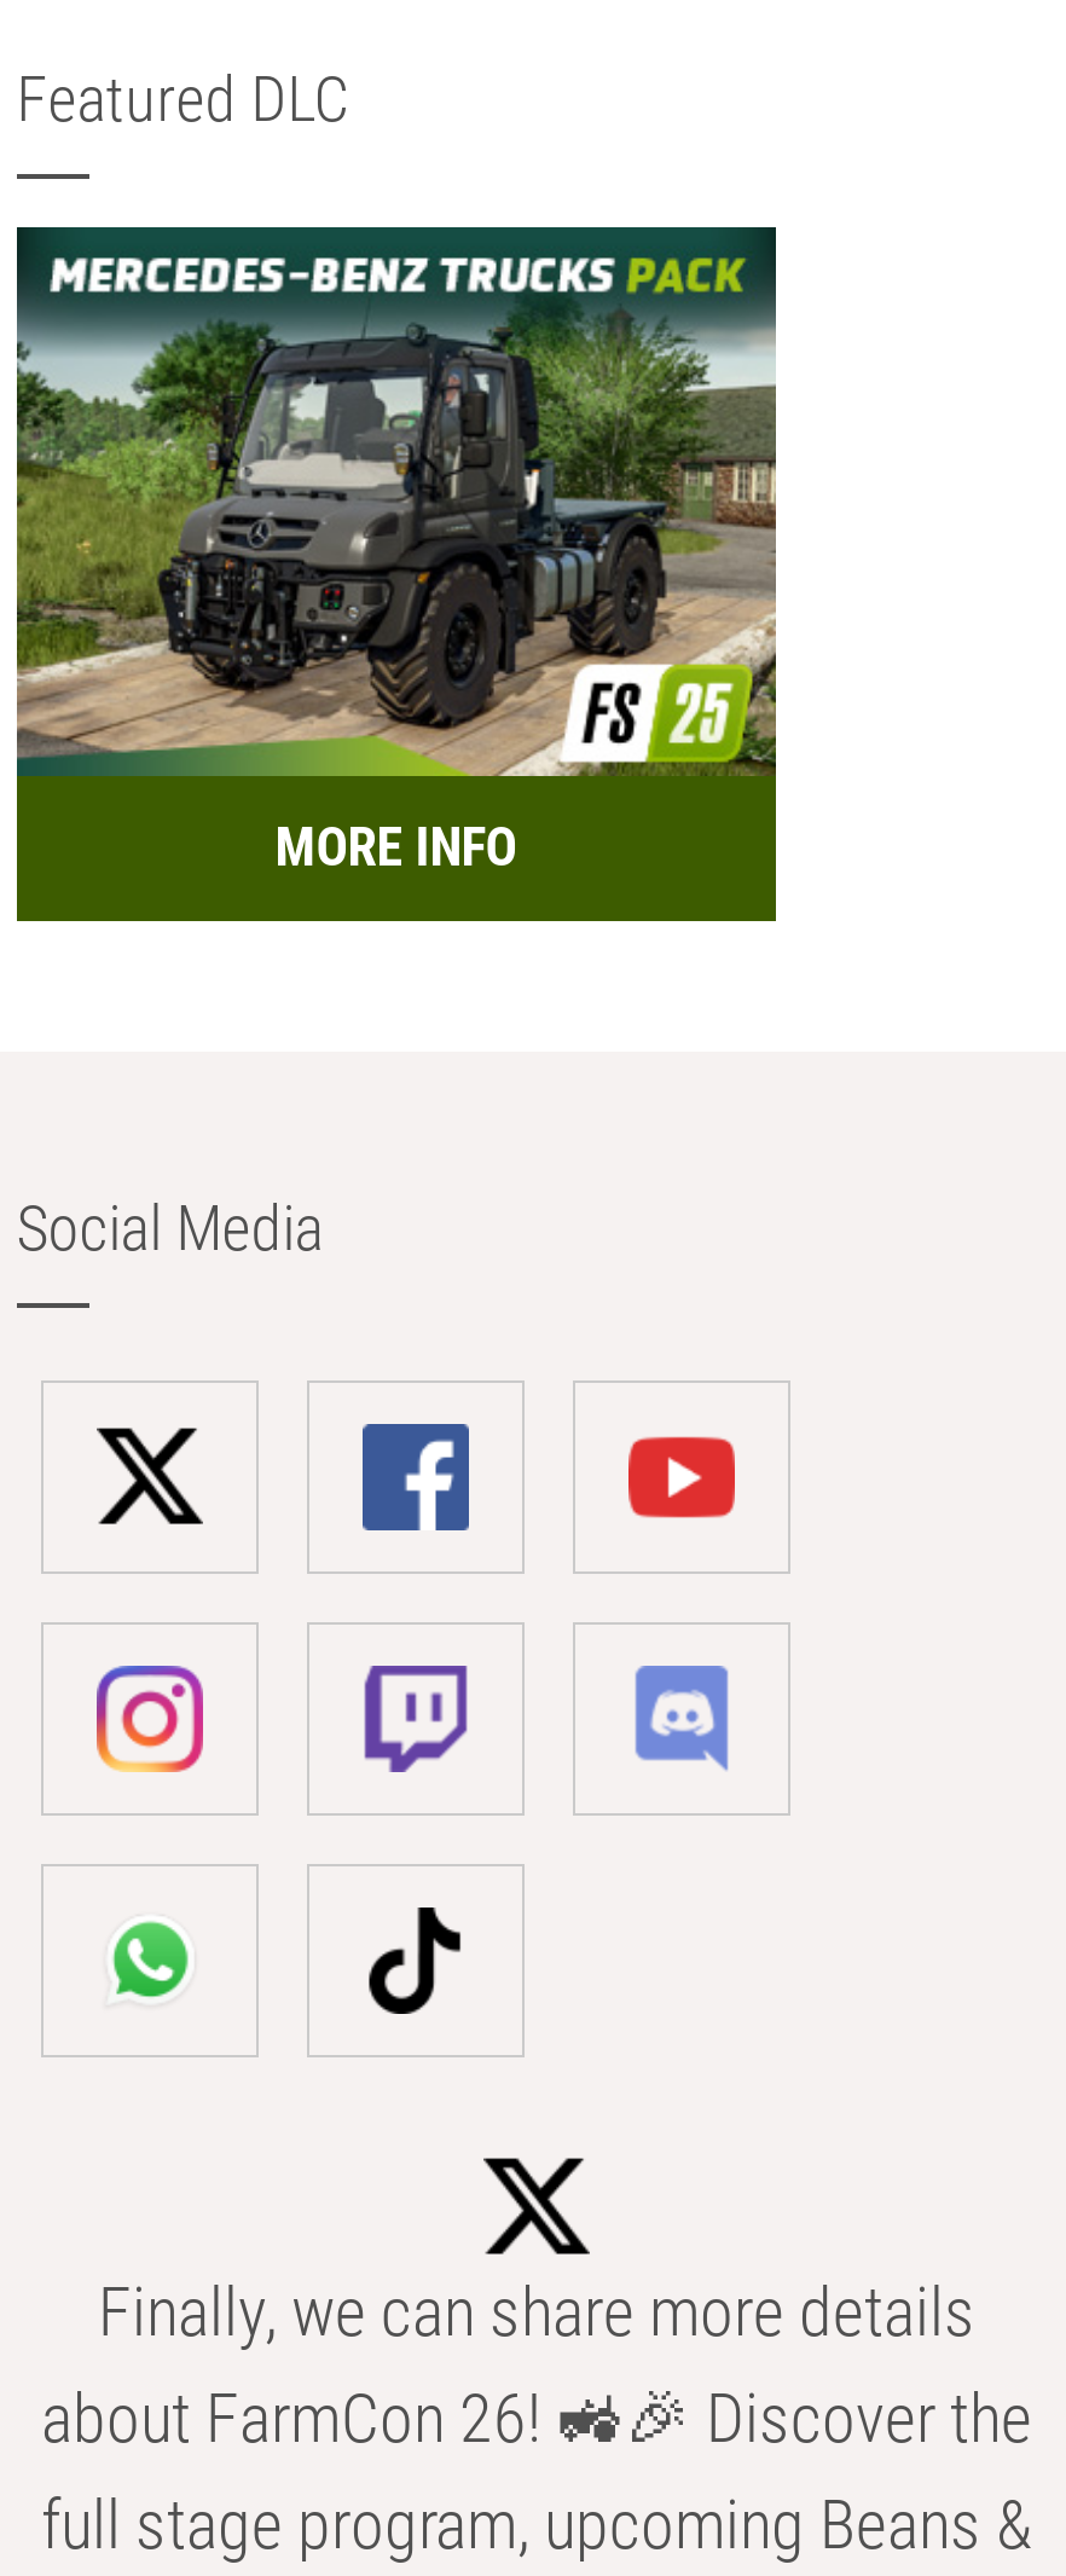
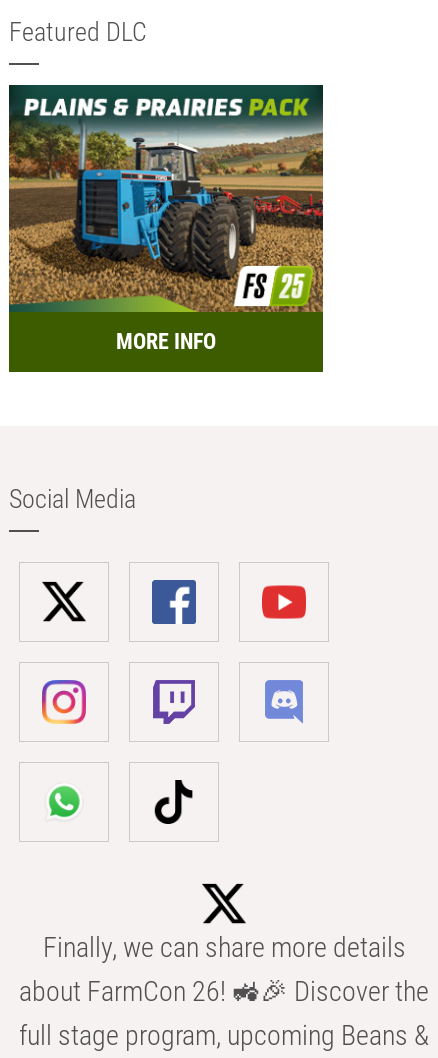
- [image]
+ [image]
